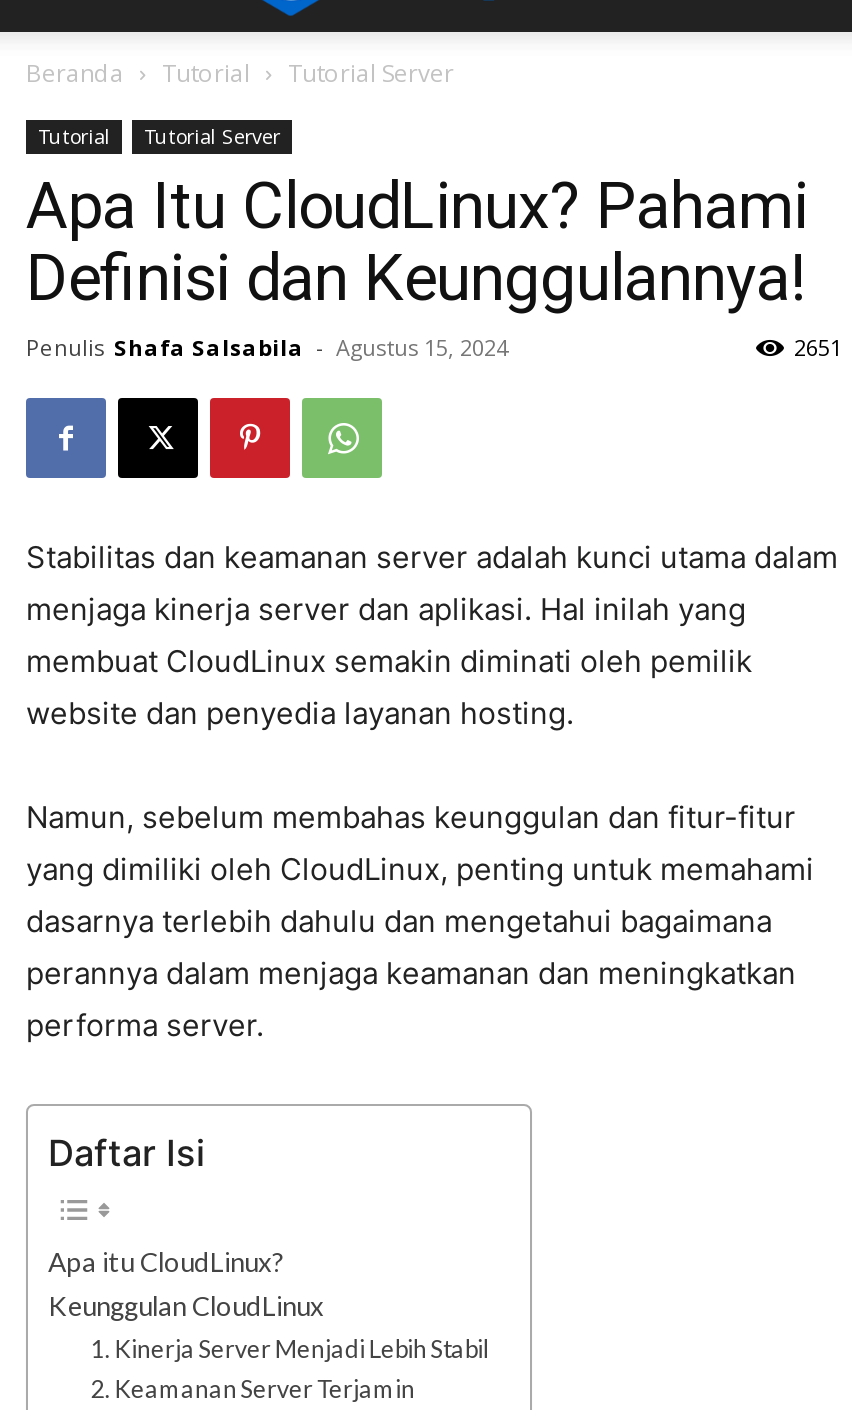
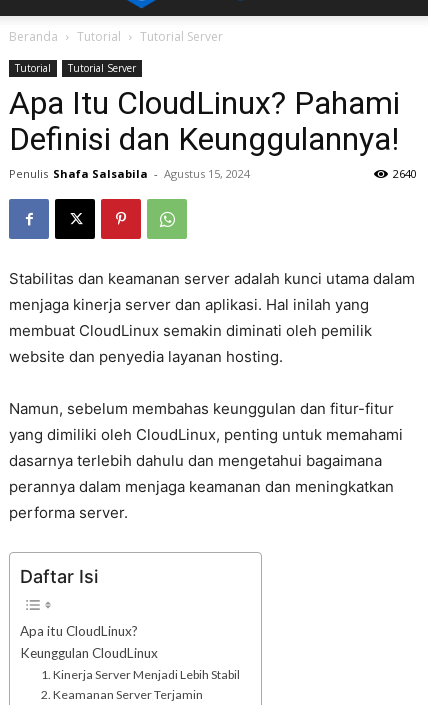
- 2651
+ 2640
